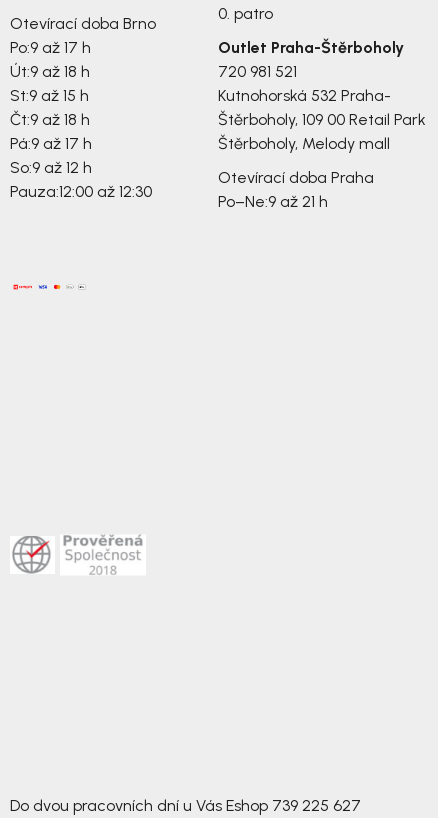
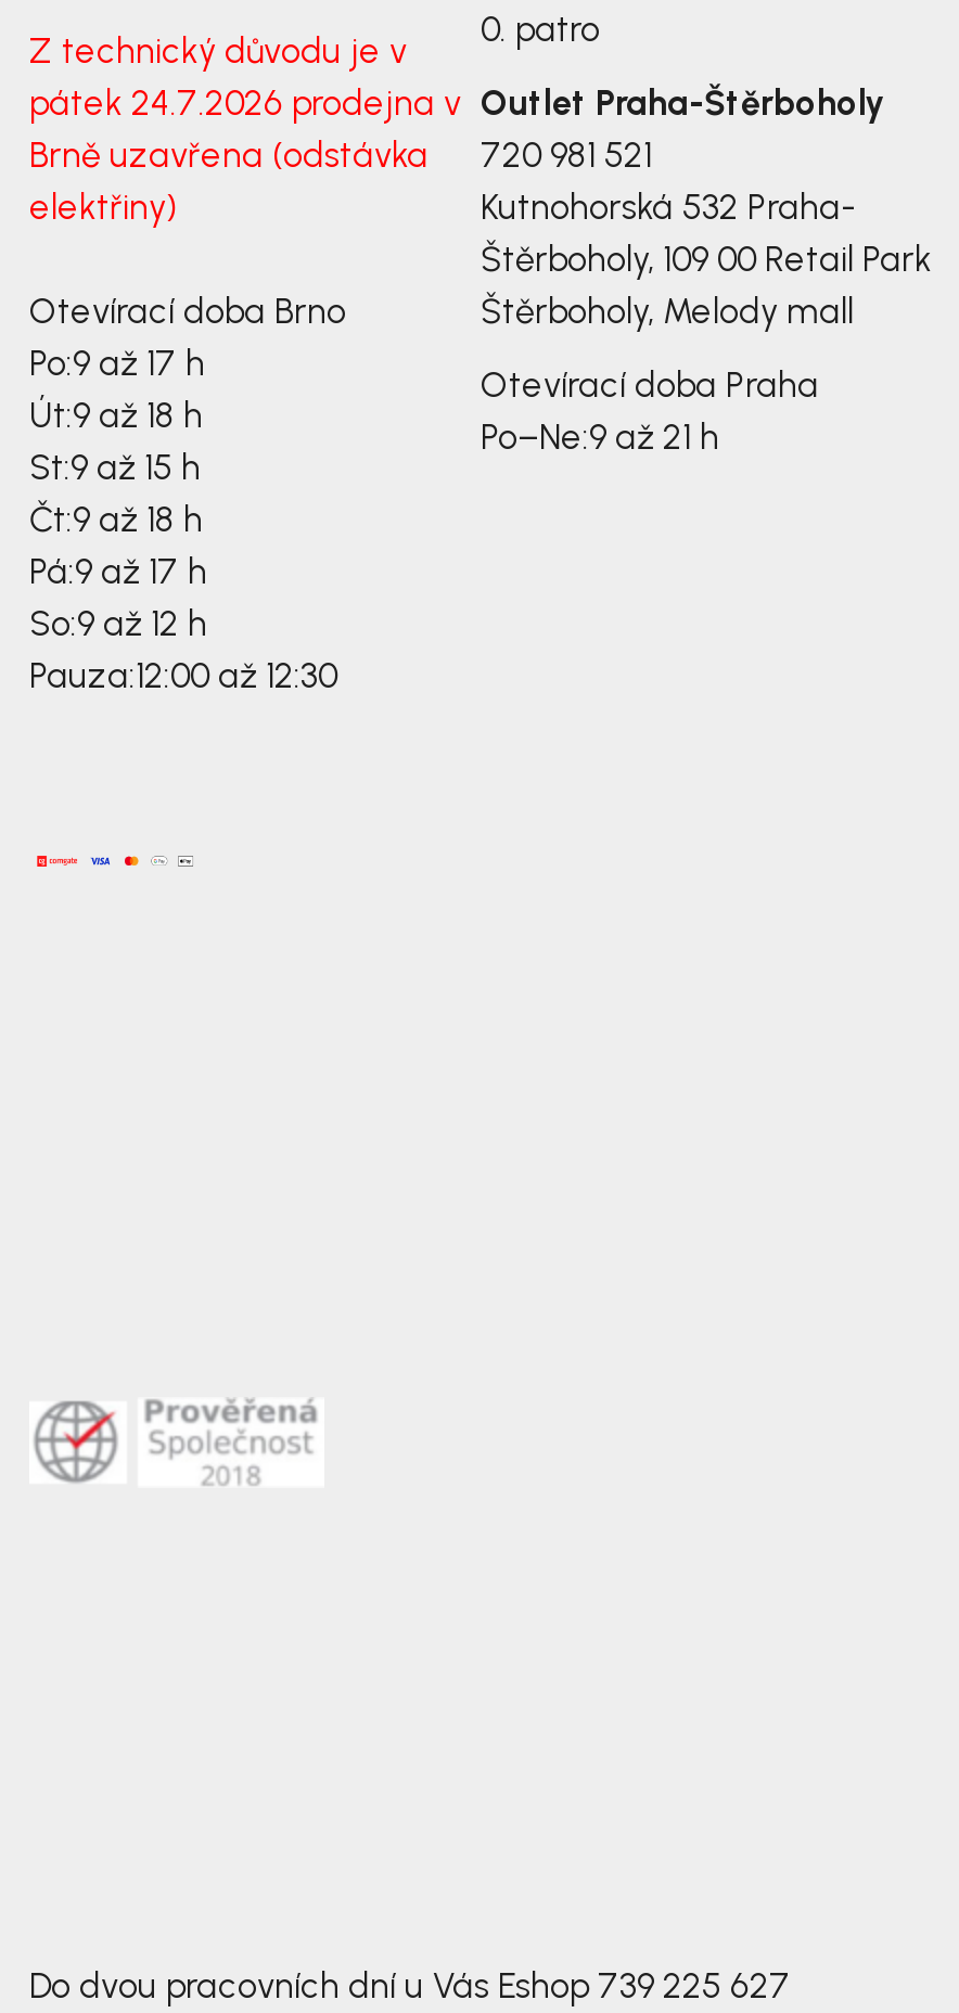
+ Z technický důvodu je v
+ pátek 24.7.2026 prodejna v
+ Brně uzavřena (odstávka
+ elektřiny)
